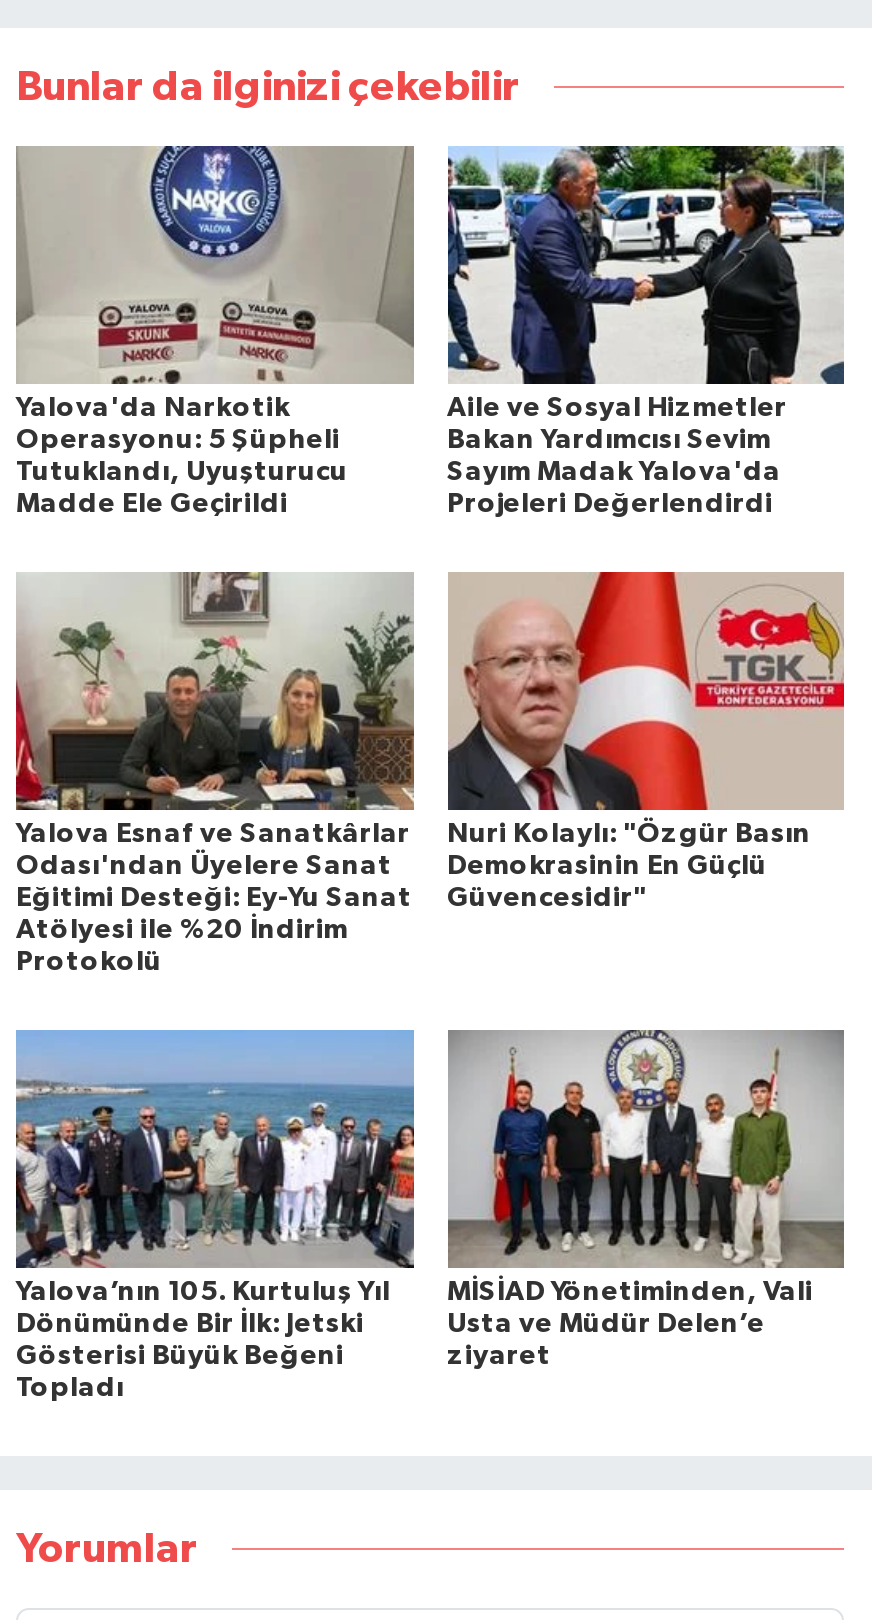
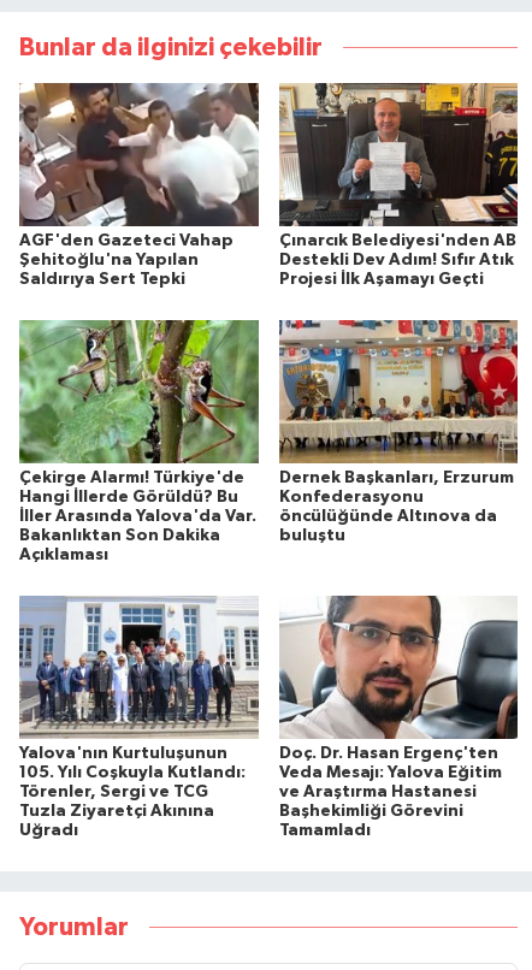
- [image]
- Yalova'da Narkotik
- Operasyonu: 5 Şüpheli
- Tutuklandı, Uyuşturucu
- Madde Ele Geçirildi
+ [image]
+ AGF'den Gazeteci Vahap
+ Şehitoğlu'na Yapılan
+ Saldırıya Sert Tepki

- [image]
- Aile ve Sosyal Hizmetler
- Bakan Yardımcısı Sevim
- Sayım Madak Yalova'da
- Projeleri Değerlendirdi
+ [image]
+ Çınarcık Belediyesi'nden AB
+ Destekli Dev Adım! Sıfır Atık
+ Projesi İlk Aşamayı Geçti

- [image]
- Yalova Esnaf ve Sanatkârlar
- Odası'ndan Üyelere Sanat
- Eğitimi Desteği: Ey-Yu Sanat
- Atölyesi ile %20 İndirim
- Protokolü
+ [image]
+ Çekirge Alarmı! Türkiye'de
+ Hangi İllerde Görüldü? Bu
+ İller Arasında Yalova'da Var.
+ Bakanlıktan Son Dakika
+ Açıklaması

- [image]
- Nuri Kolaylı: "Özgür Basın
- Demokrasinin En Güçlü
- Güvencesidir"
+ [image]
+ Dernek Başkanları, Erzurum
+ Konfederasyonu
+ öncülüğünde Altınova da
+ buluştu

- [image]
- Yalova’nın 105. Kurtuluş Yıl
- Dönümünde Bir İlk: Jetski
- Gösterisi Büyük Beğeni
- Topladı
+ [image]
+ Yalova'nın Kurtuluşunun
+ 105. Yılı Coşkuyla Kutlandı:
+ Törenler, Sergi ve TCG
+ Tuzla Ziyaretçi Akınına
+ Uğradı

- [image]
- MİSİAD Yönetiminden, Vali
- Usta ve Müdür Delen’e
- ziyaret
+ [image]
+ Doç. Dr. Hasan Ergenç'ten
+ Veda Mesajı: Yalova Eğitim
+ ve Araştırma Hastanesi
+ Başhekimliği Görevini
+ Tamamladı
